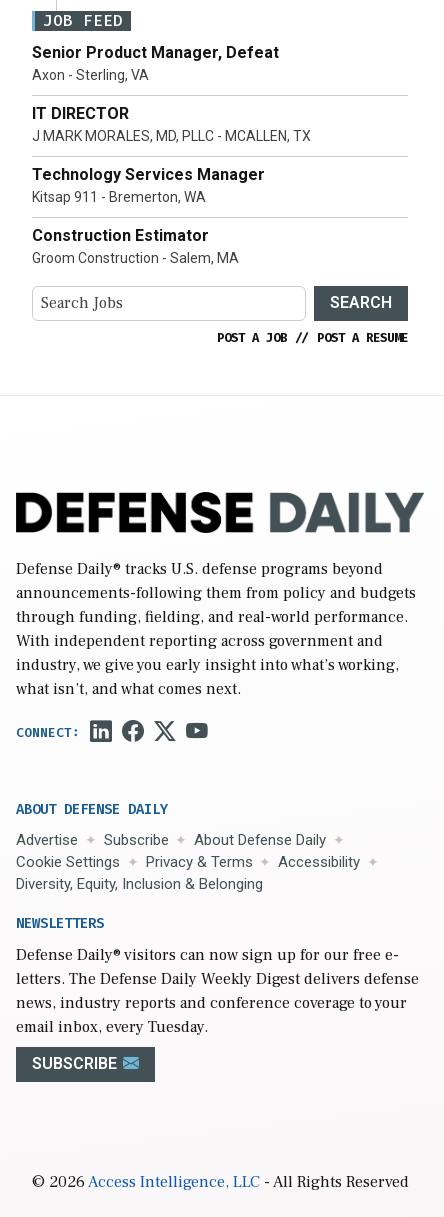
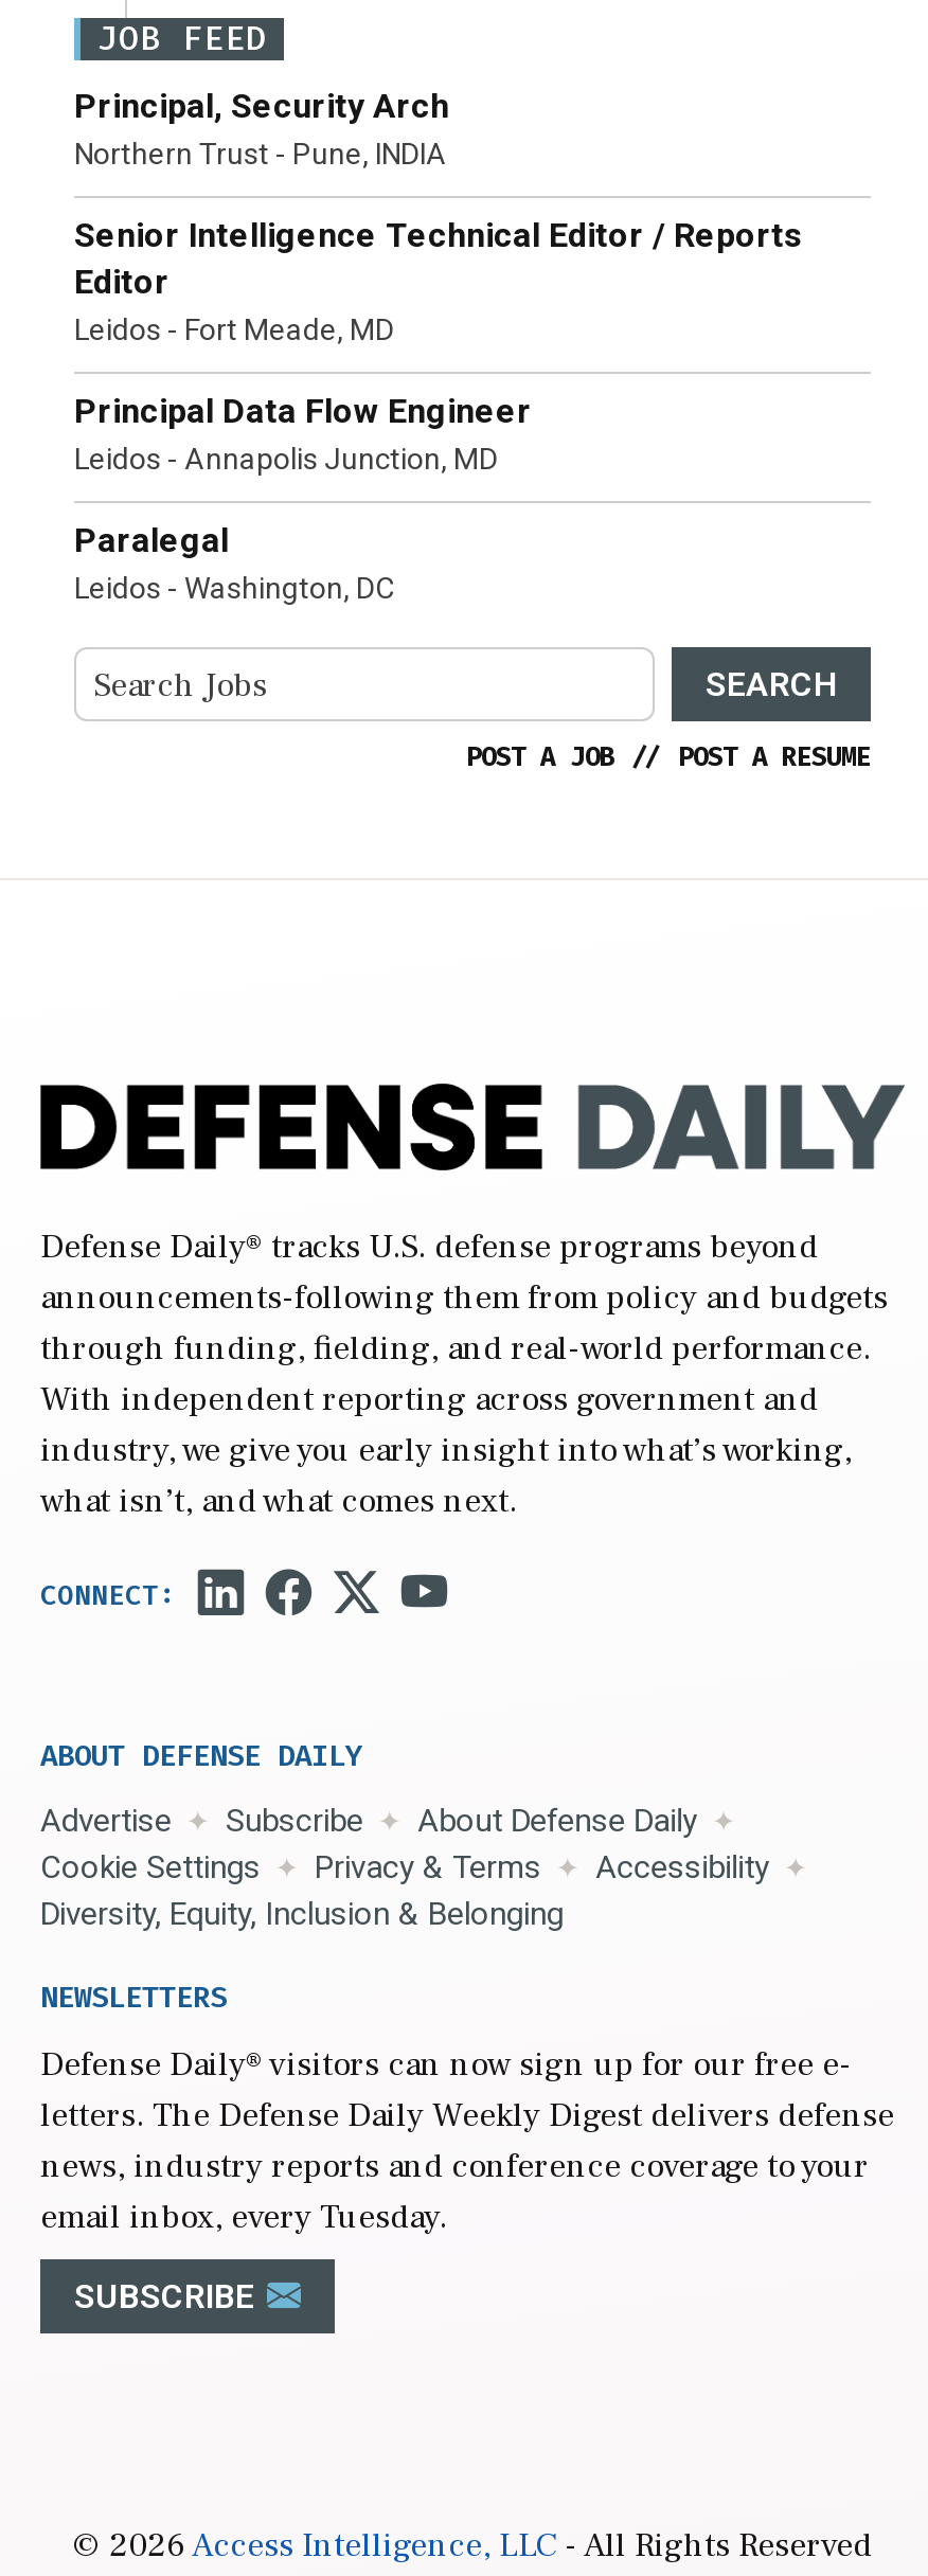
- Senior Product Manager, Defeat
- Axon - Sterling, VA
+ Principal, Security Arch
+ Northern Trust - Pune, INDIA

- IT DIRECTOR
- J MARK MORALES, MD, PLLC - MCALLEN, TX
+ Senior Intelligence Technical Editor / Reports
+ Editor
+ Leidos - Fort Meade, MD

- Technology Services Manager
- Kitsap 911 - Bremerton, WA
+ Principal Data Flow Engineer
+ Leidos - Annapolis Junction, MD

- Construction Estimator
- Groom Construction - Salem, MA
+ Paralegal
+ Leidos - Washington, DC
